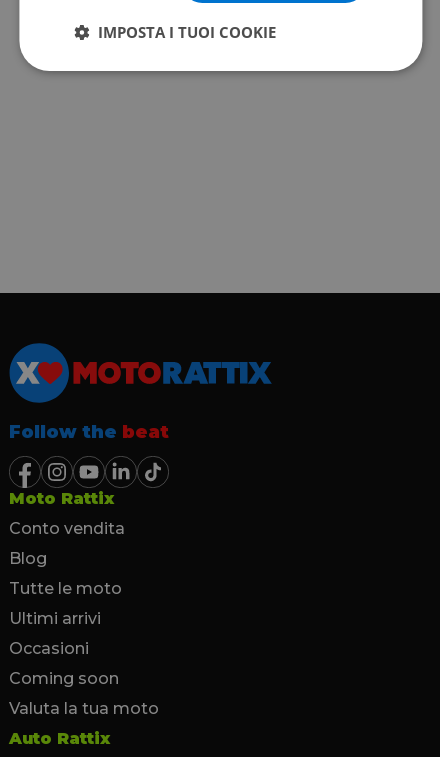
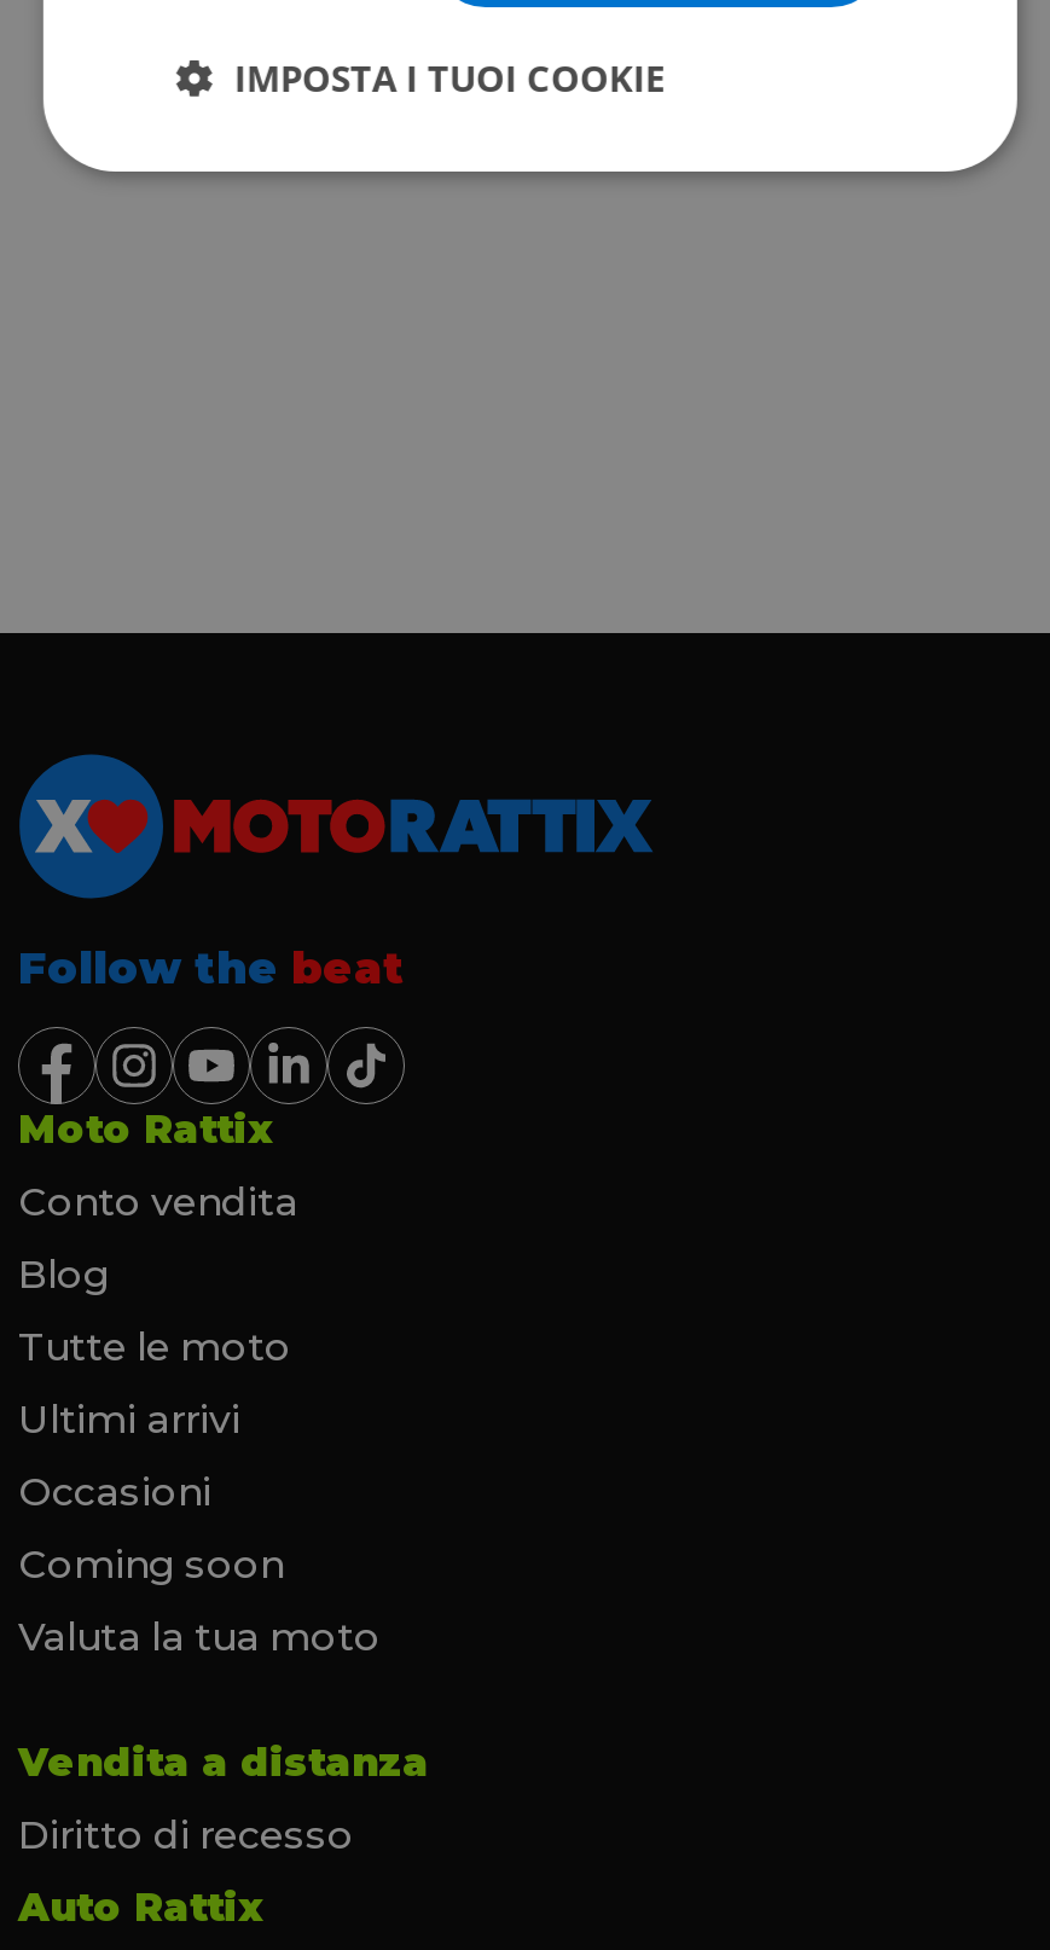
moved up: Follow the beat | Moto Rattix | Conto vendita | ... | Coming soon | Valuta la tua moto

+ Vendita a distanza
+ Diritto di recesso
